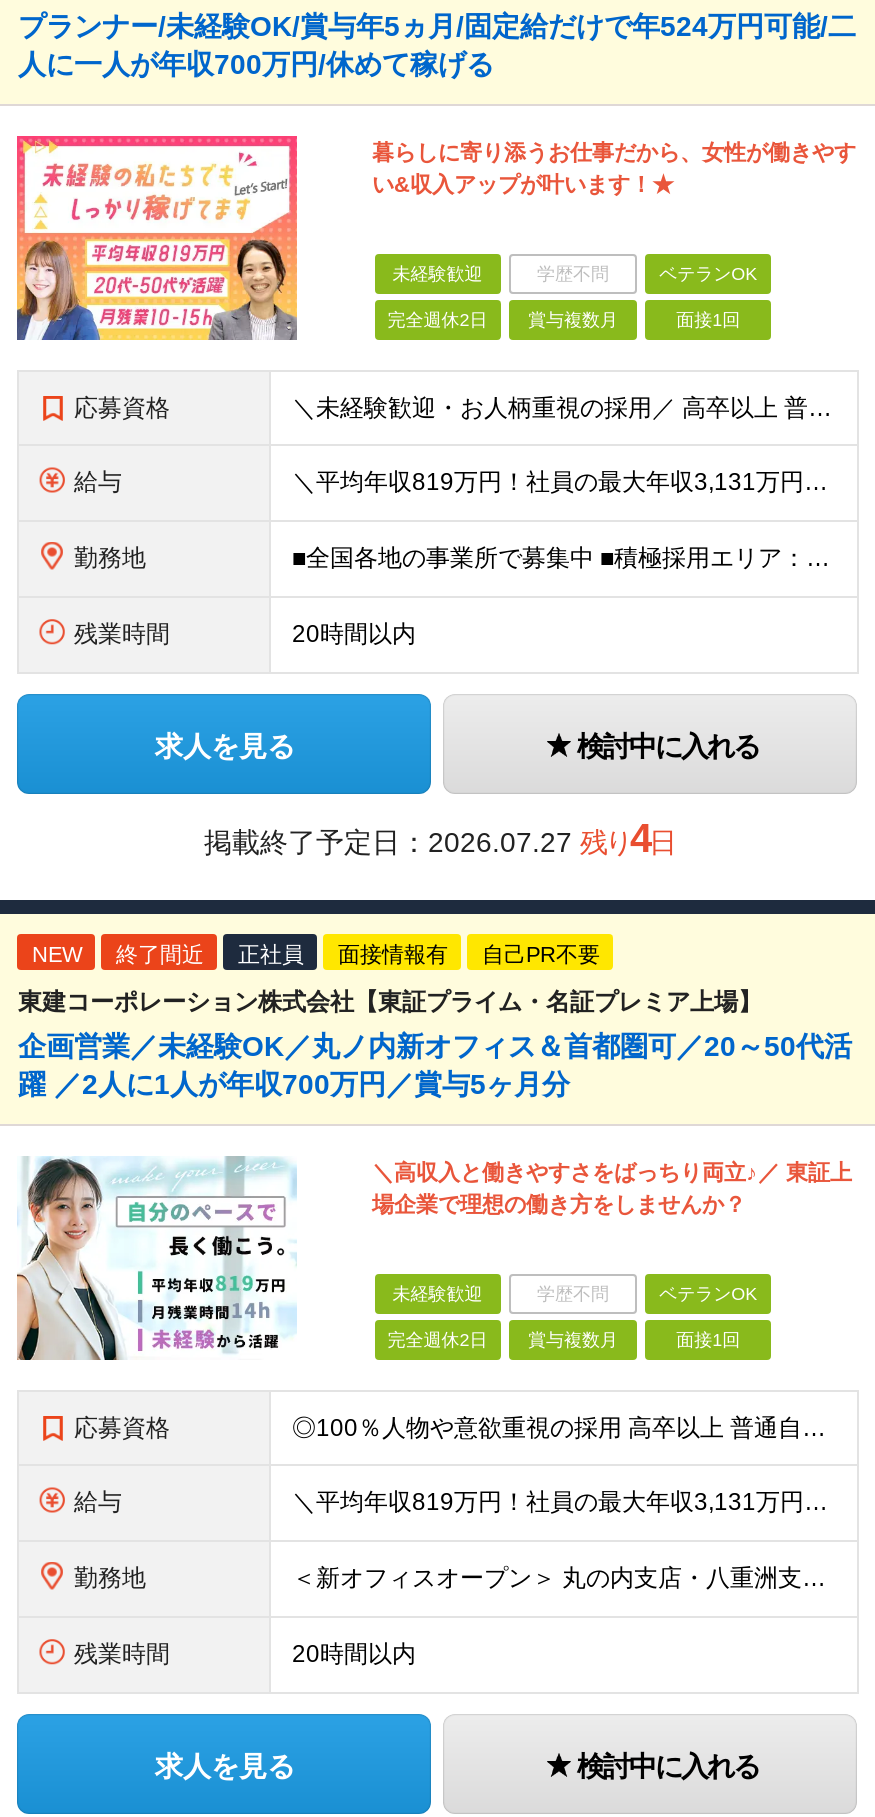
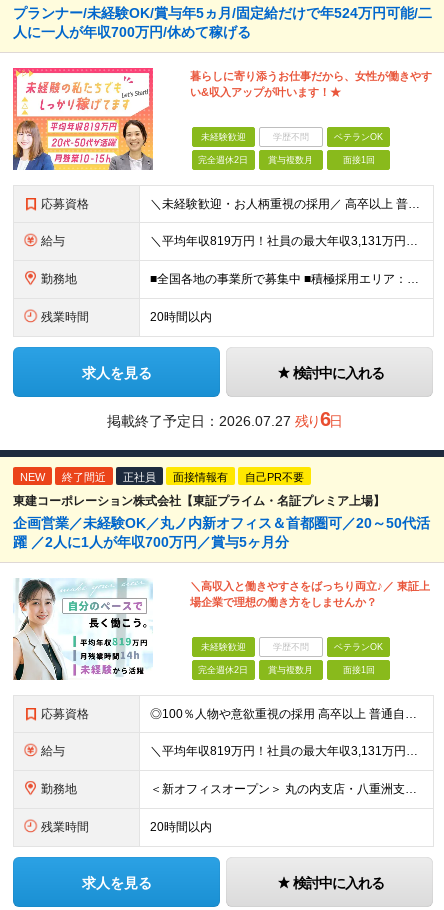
- 掲載終了予定日：2026.07.27 残り4日
+ 掲載終了予定日：2026.07.27 残り6日
